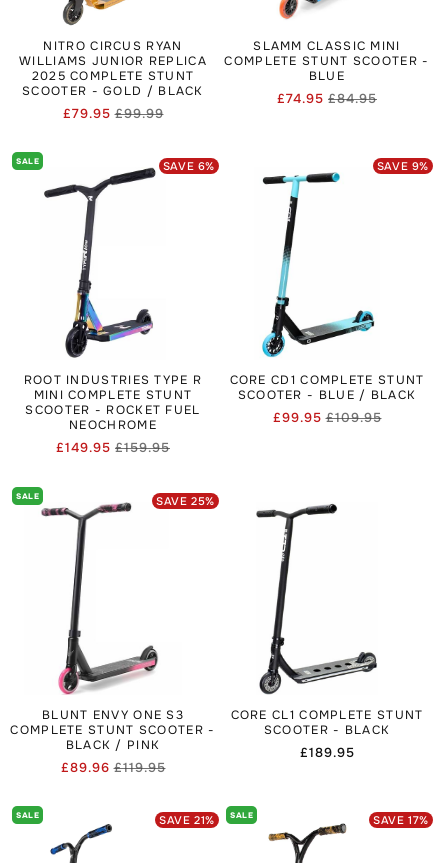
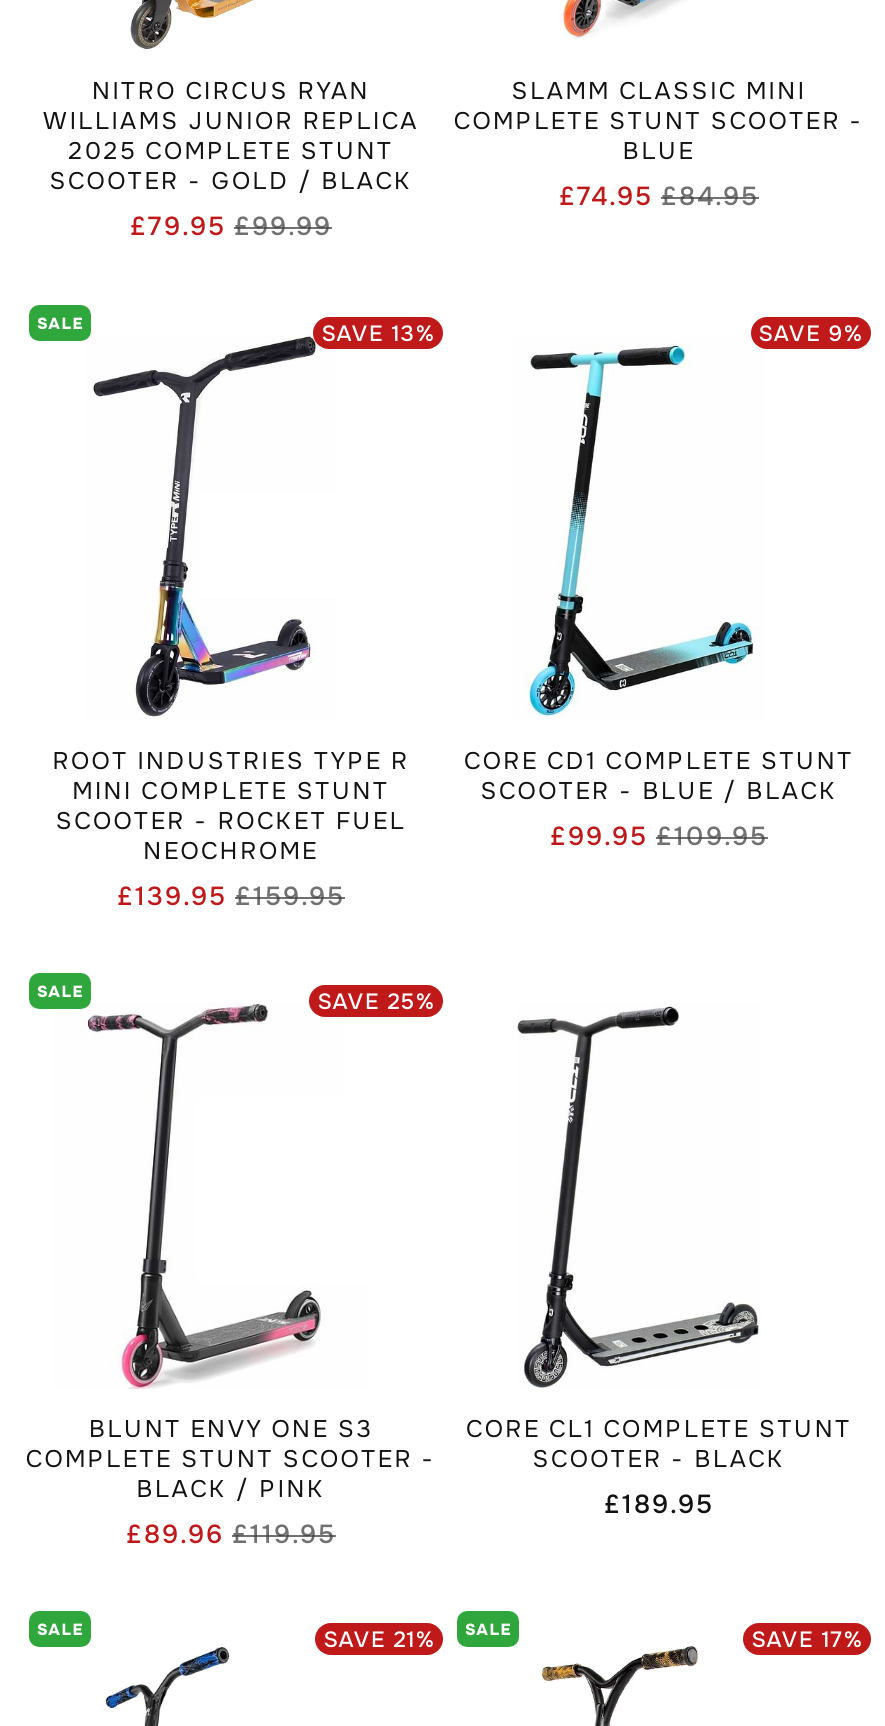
- SAVE6%
+ SAVE13%

- £149.95
+ £139.95
